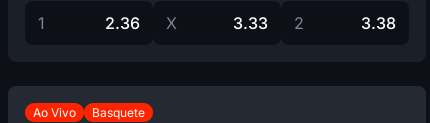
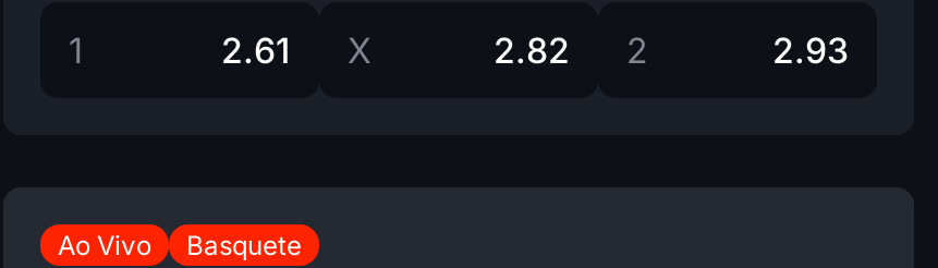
- 2.36 X
+ 2.61 X

- 3.33 2
+ 2.82 2

- 3.38
+ 2.93
